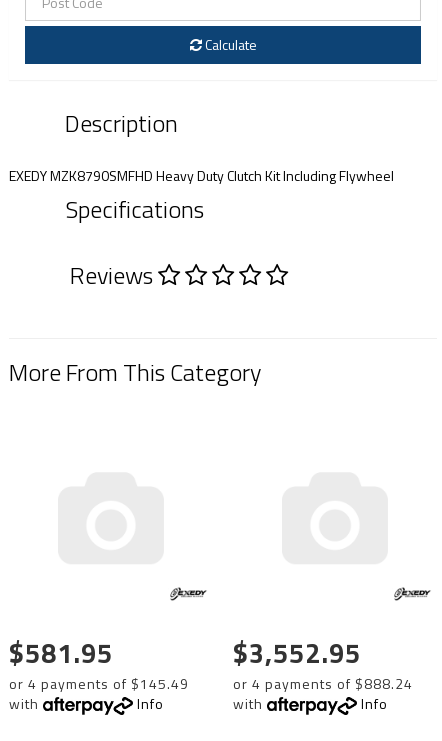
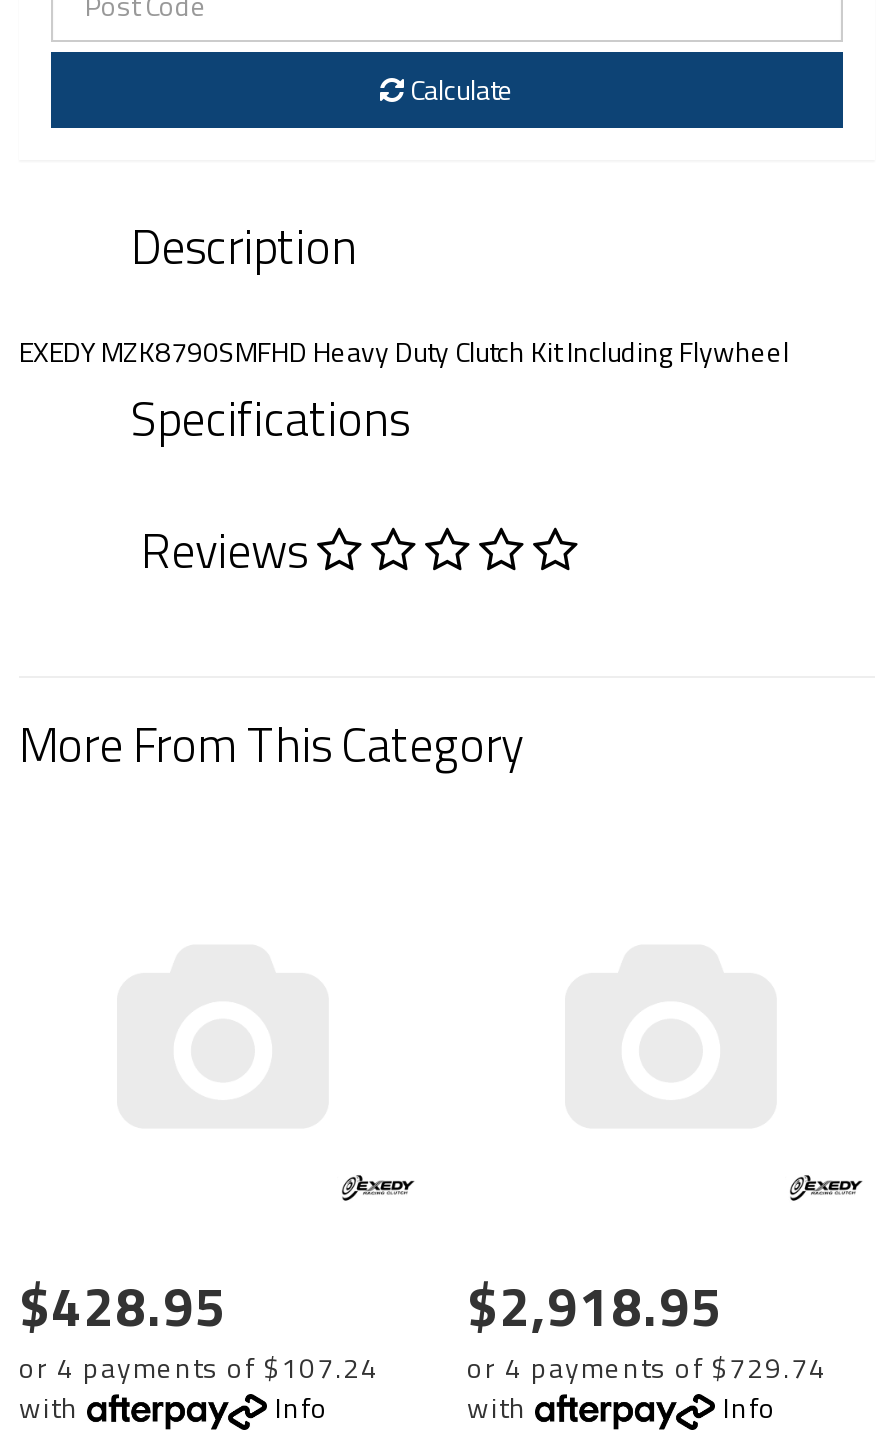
- $581.95
+ $428.95

- $3,552.95
+ $2,918.95

- or 4 payments of $145.49
+ or 4 payments of $107.24

- or 4 payments of $888.24
+ or 4 payments of $729.74
